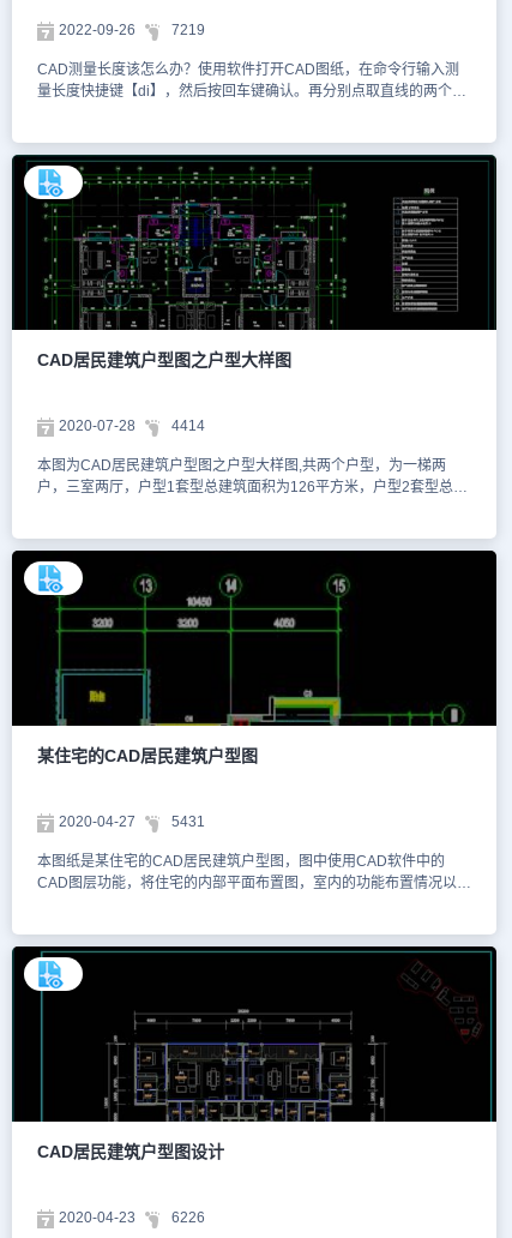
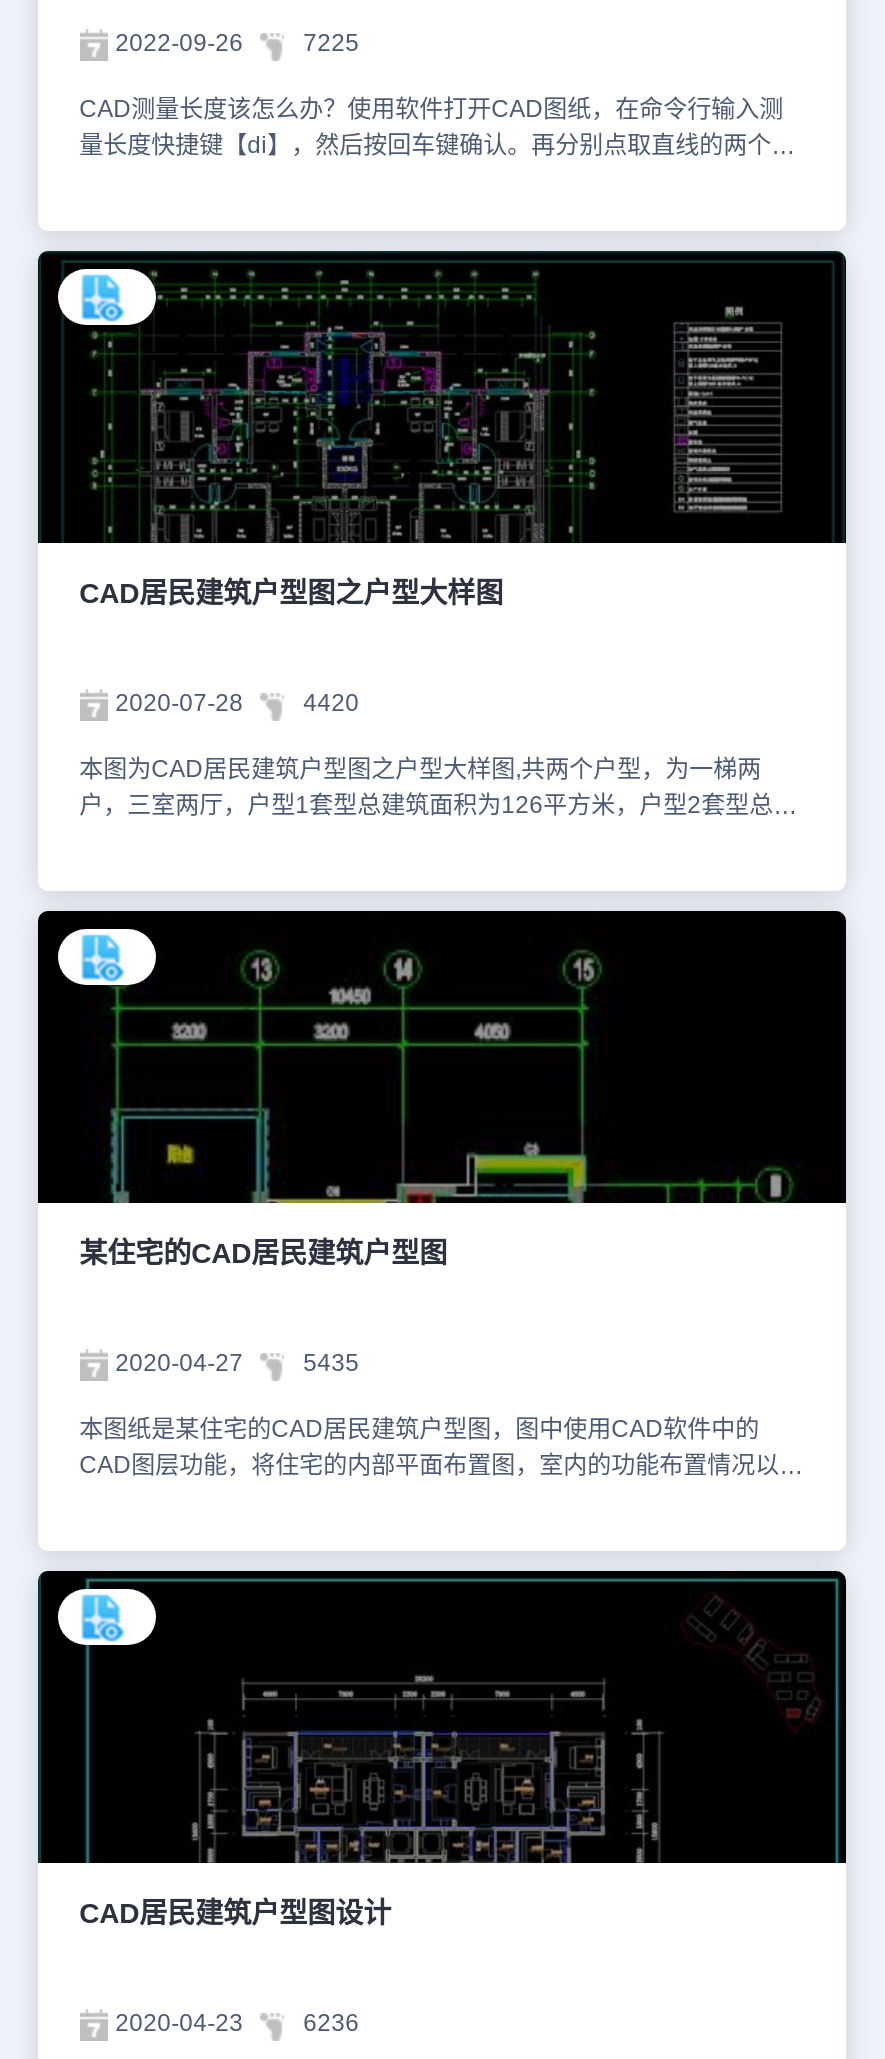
- 7219
+ 7225

- 4414
+ 4420

- 5431
+ 5435

- 6226
+ 6236
